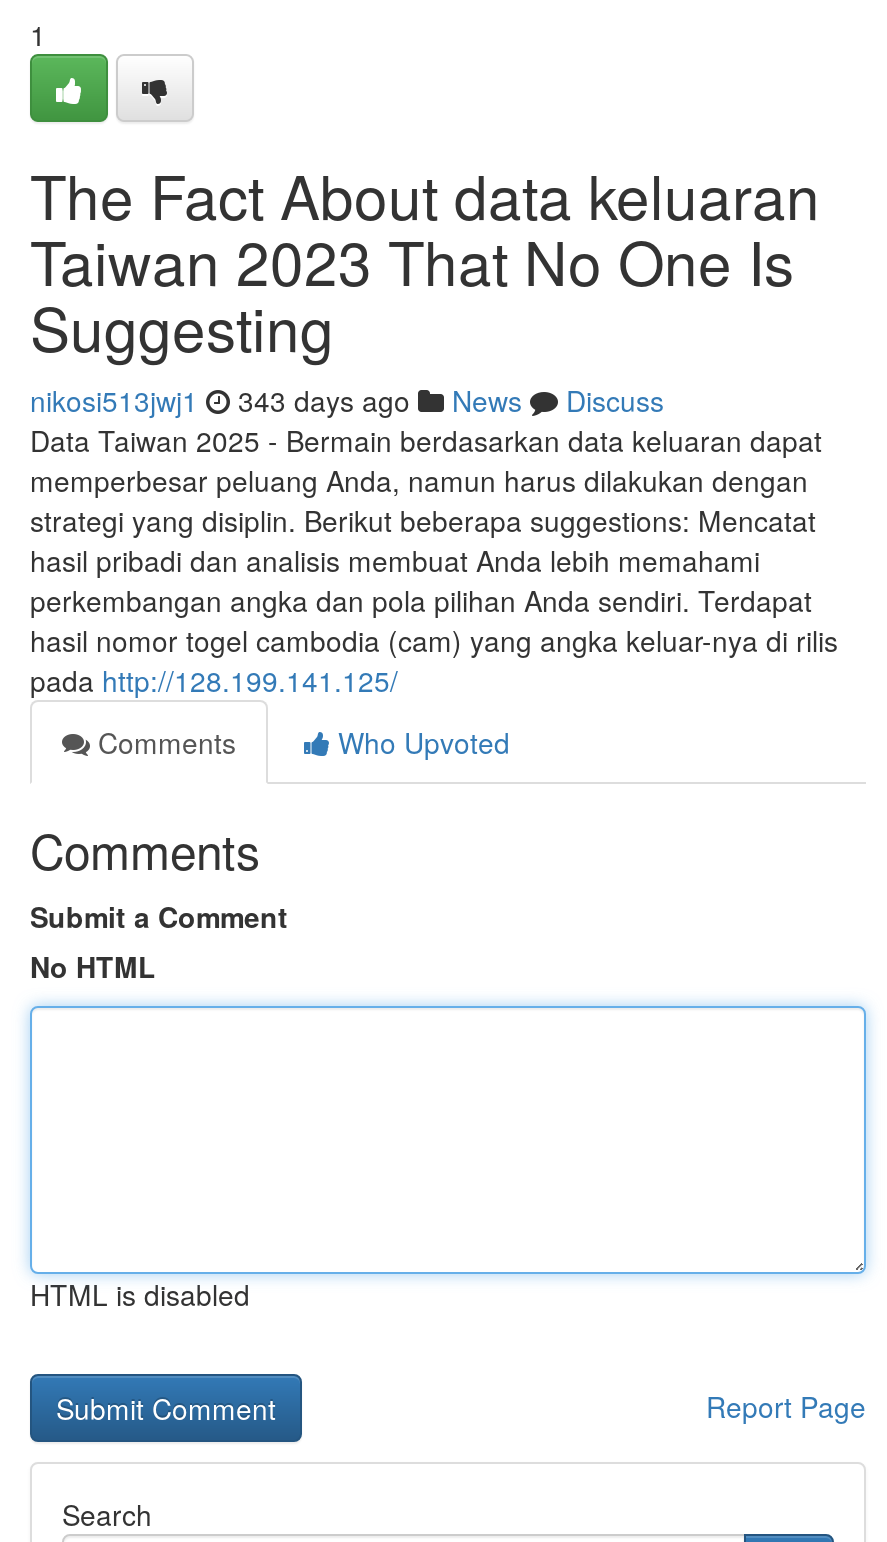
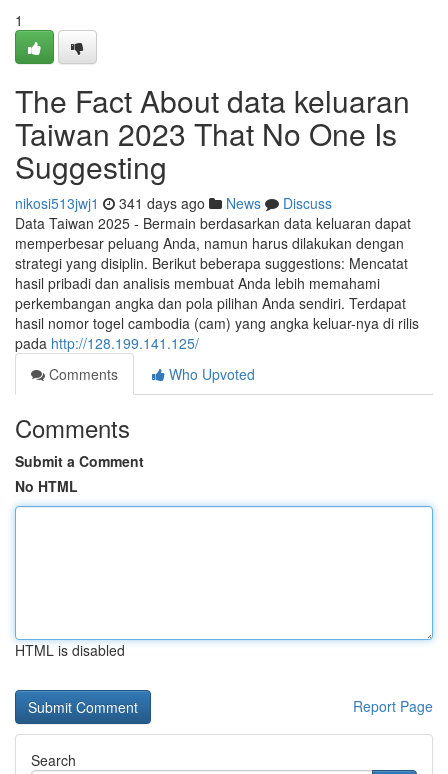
- nikosi513jwj1 343 days ago News Discuss
+ nikosi513jwj1 341 days ago News Discuss
